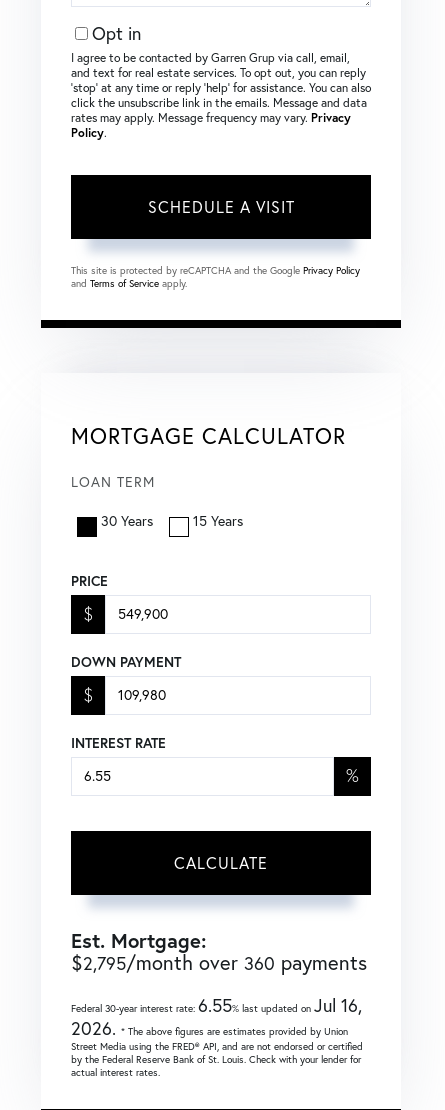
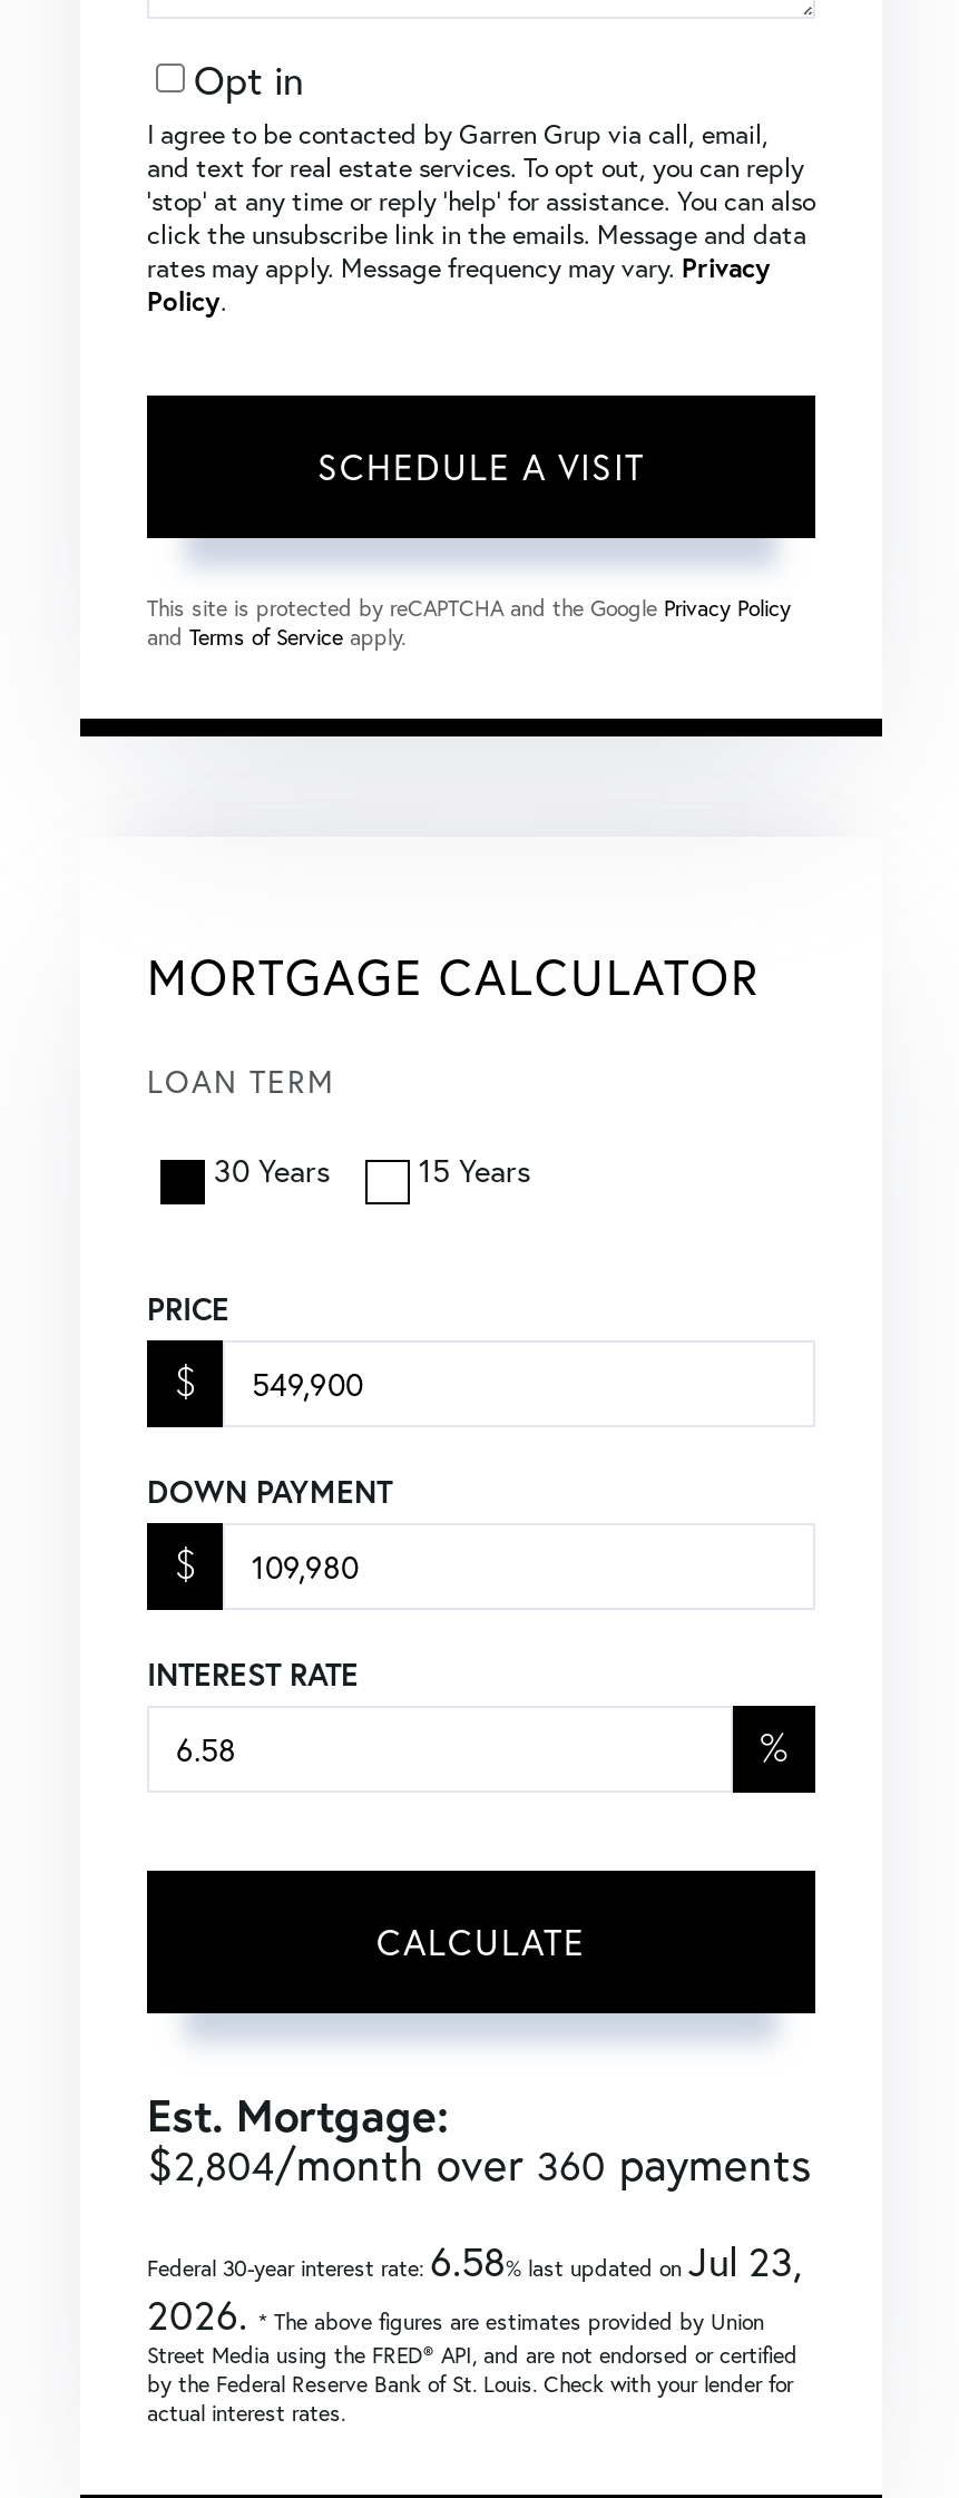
- $2,795/month over 360 payments
+ $2,804/month over 360 payments

- Federal 30-year interest rate:6.55% last updated onJul 16,
+ Federal 30-year interest rate:6.58% last updated onJul 23,
